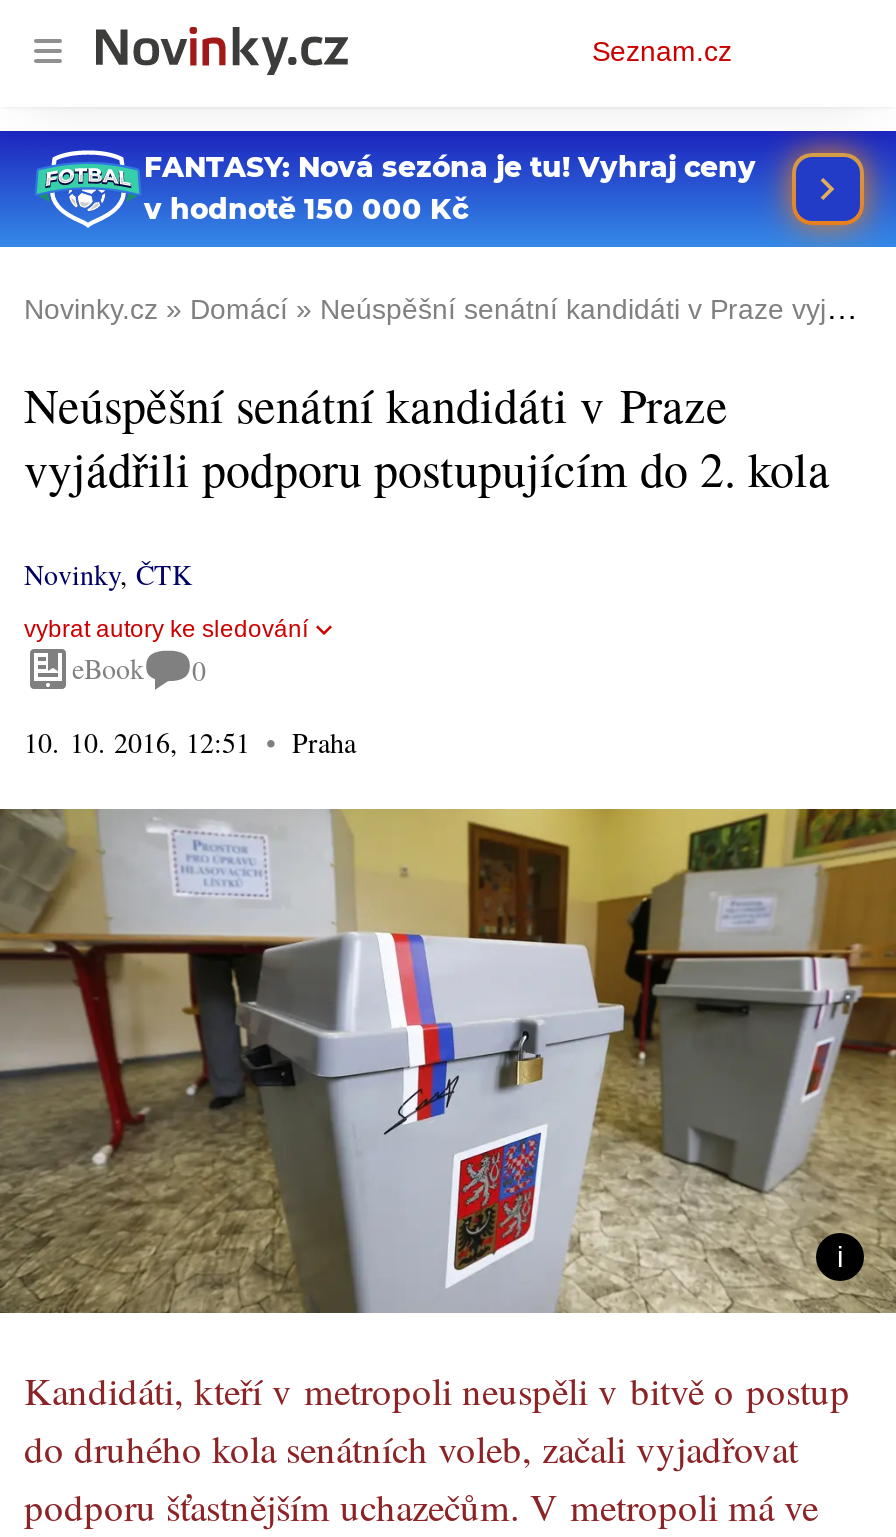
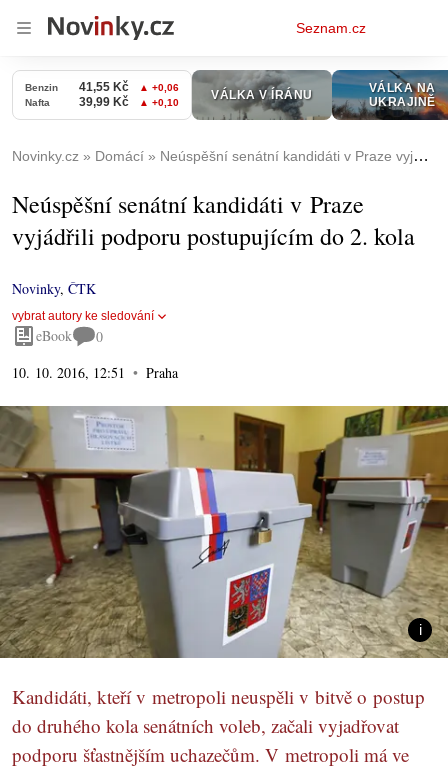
- [image]
+ [image]
